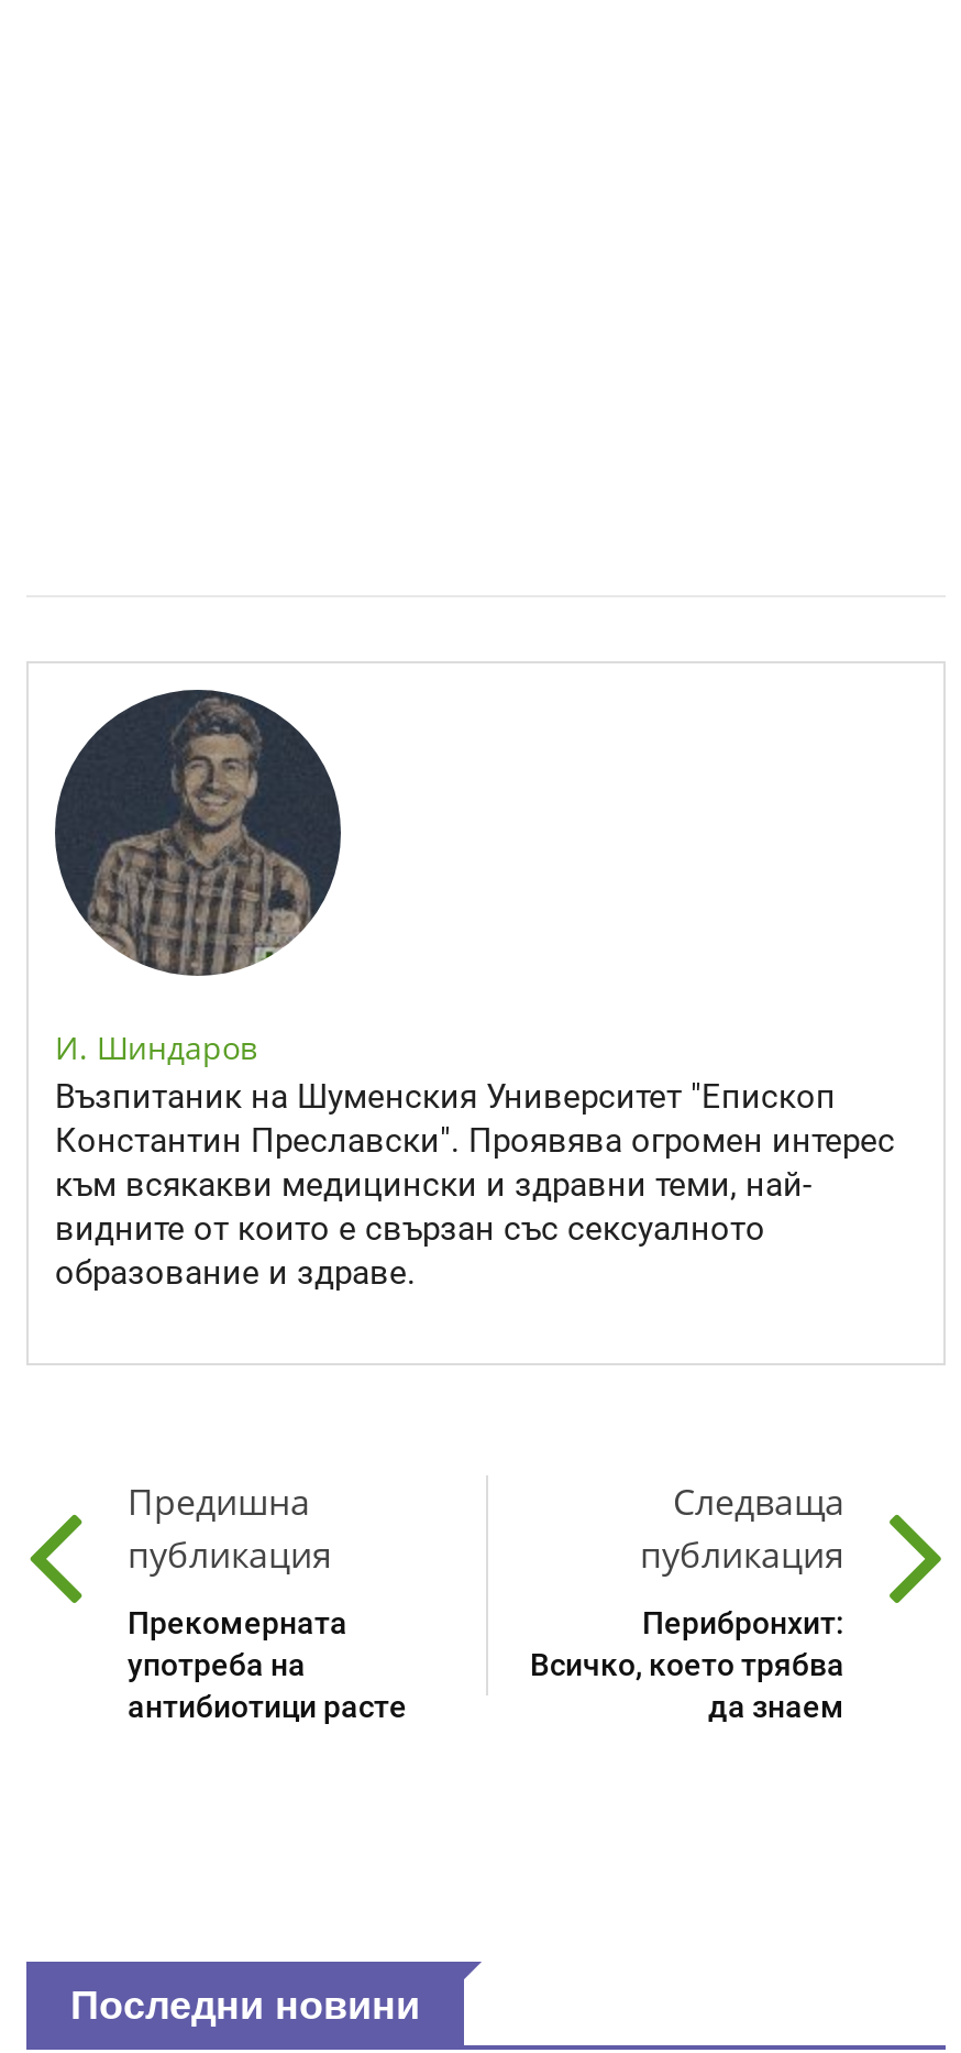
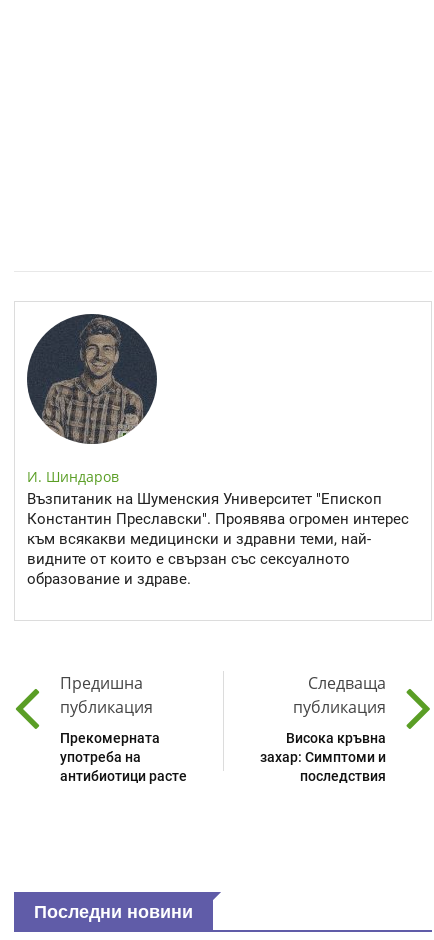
- Перибронхит:
- Всичко, което трябва
- да знаем
+ Висока кръвна
+ захар: Симптоми и
+ последствия
